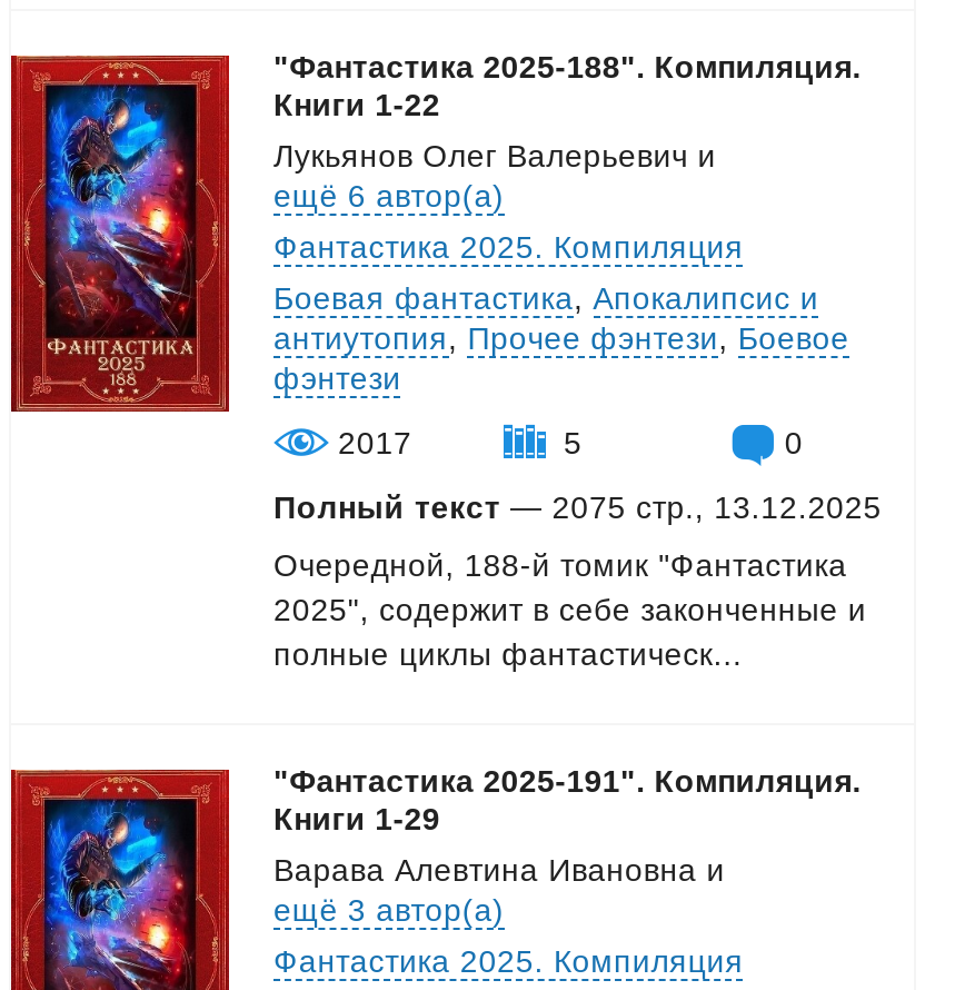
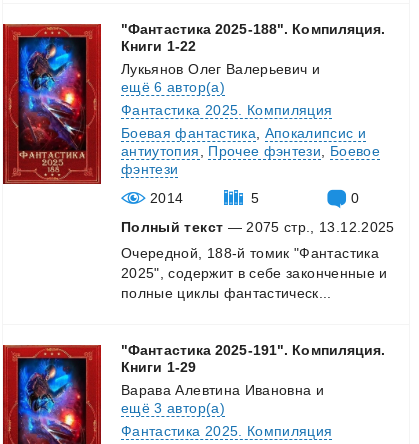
- 2017
+ 2014
